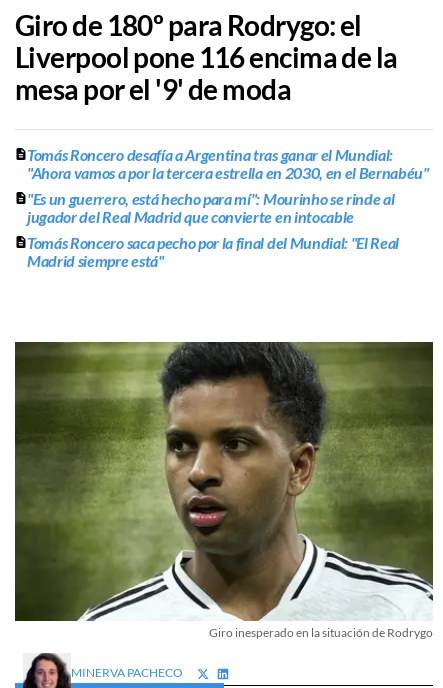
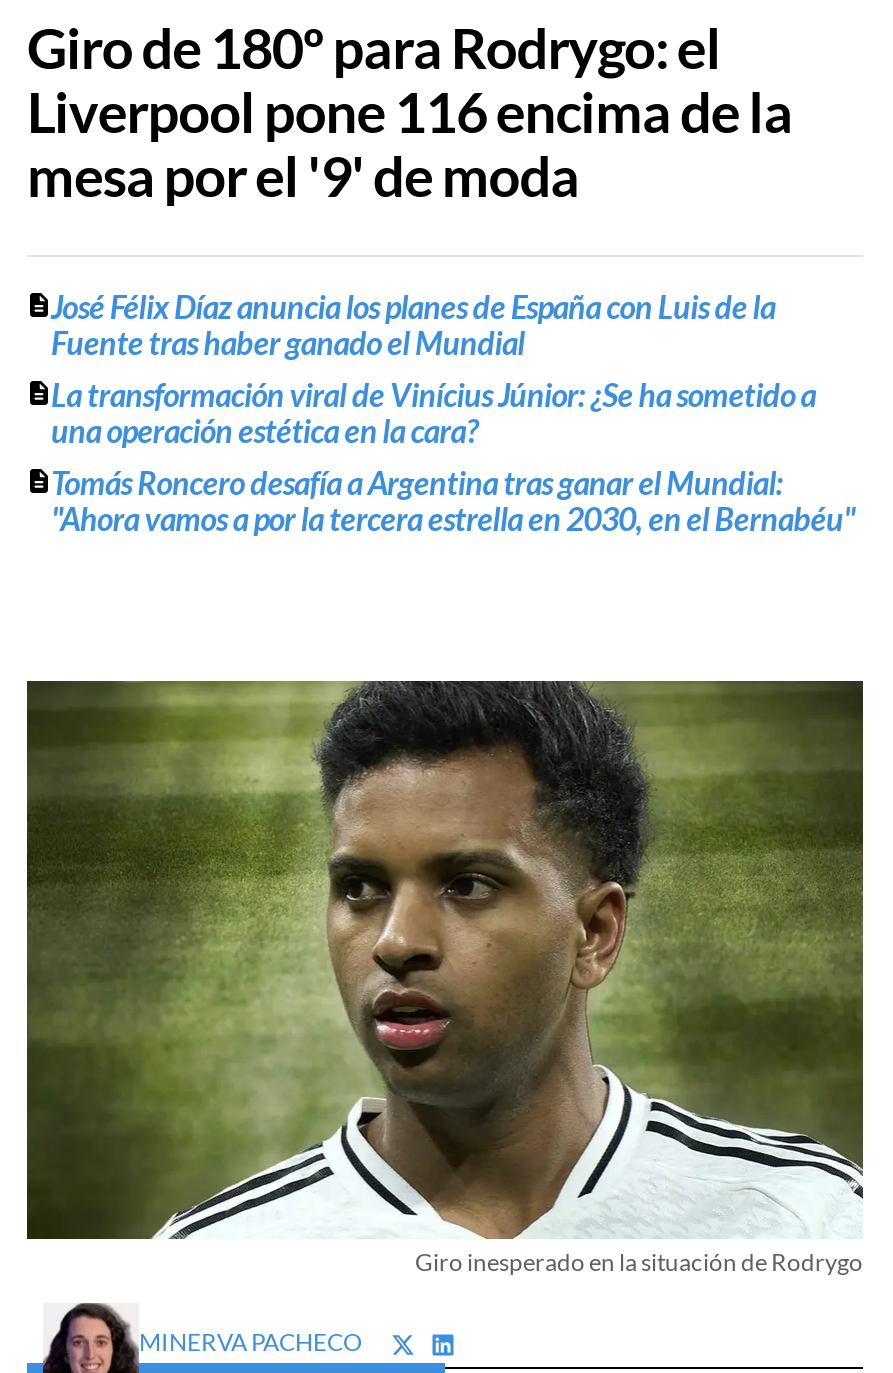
+ José Félix Díaz anuncia los planes de España con Luis de la
+ Fuente tras haber ganado el Mundial
+ La transformación viral de Vinícius Júnior: ¿Se ha sometido a
+ una operación estética en la cara?

moved down: Tomás Roncero desafía a Argentina tras ganar el Mundial: | "Ahora vamos a por la tercera estrella en 2030, en el Bernabéu"

- "Es un guerrero, está hecho para mí": Mourinho se rinde al
- jugador del Real Madrid que convierte en intocable
- Tomás Roncero saca pecho por la final del Mundial: "El Real
- Madrid siempre está"
